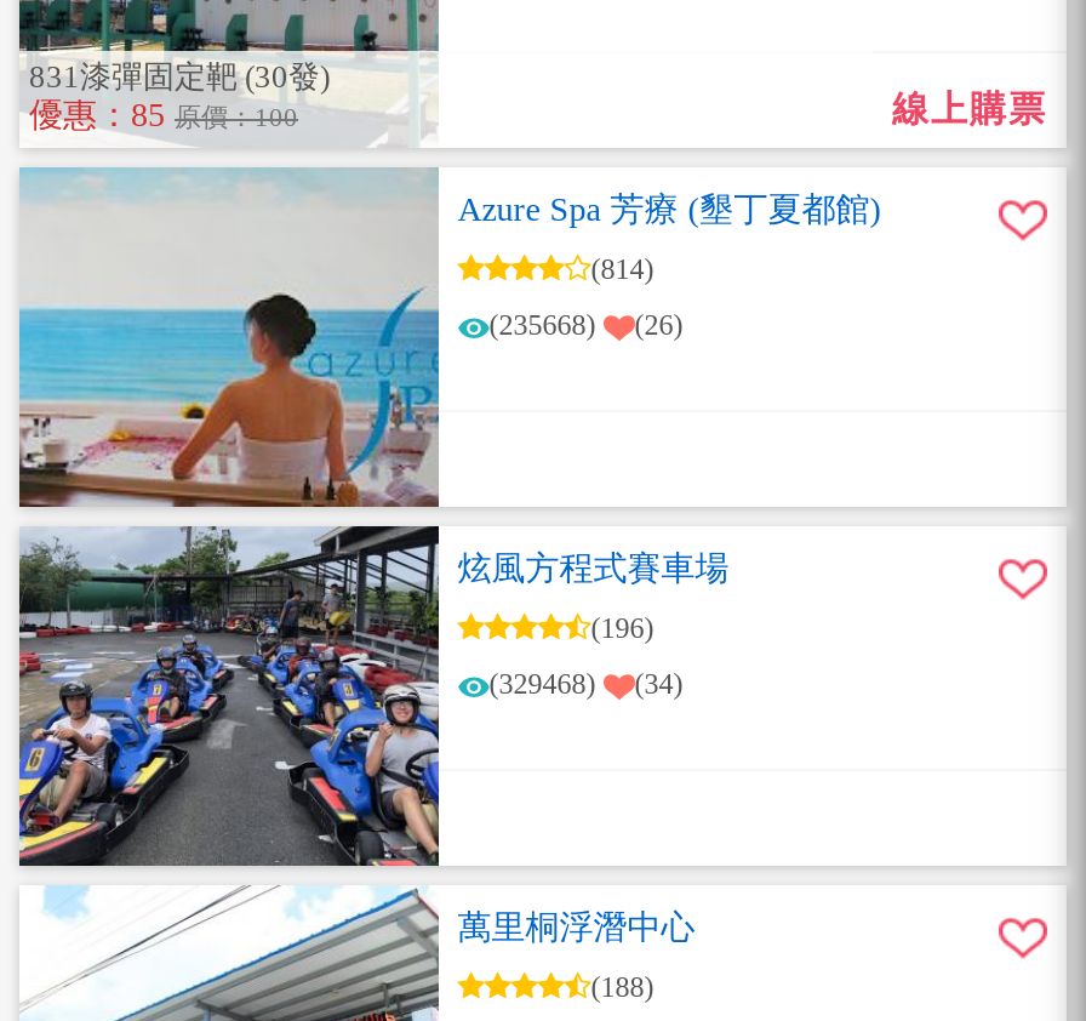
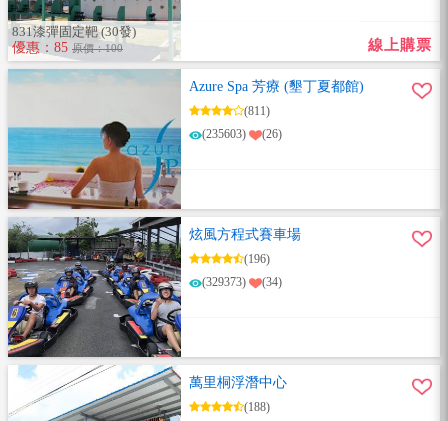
- (814)
+ (811)

- (235668) (26)
+ (235603) (26)

- (329468) (34)
+ (329373) (34)
